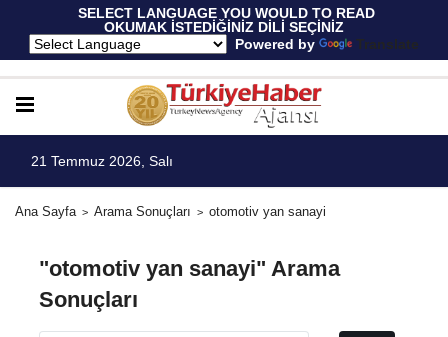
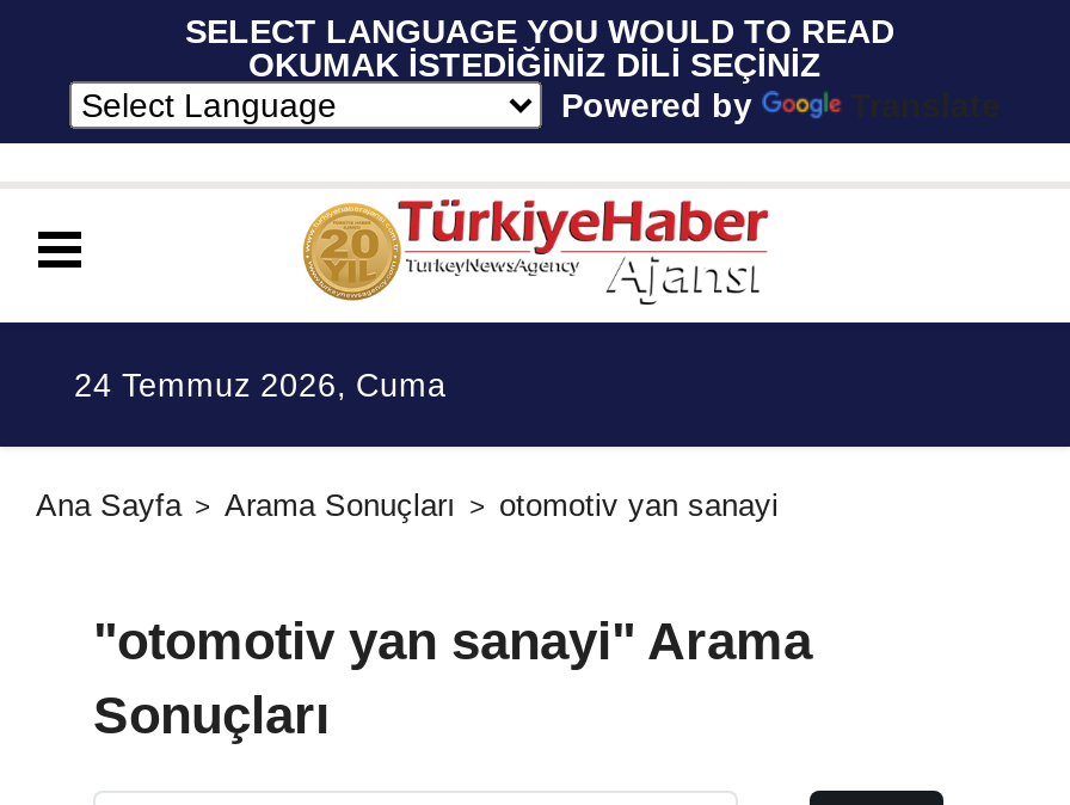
- 21 Temmuz 2026, Salı
+ 24 Temmuz 2026, Cuma
